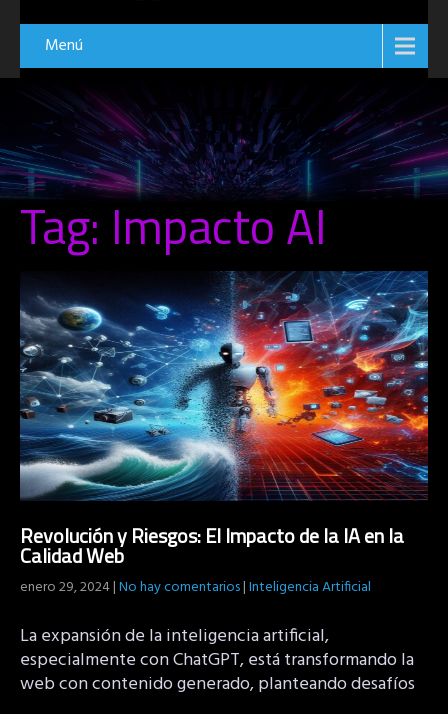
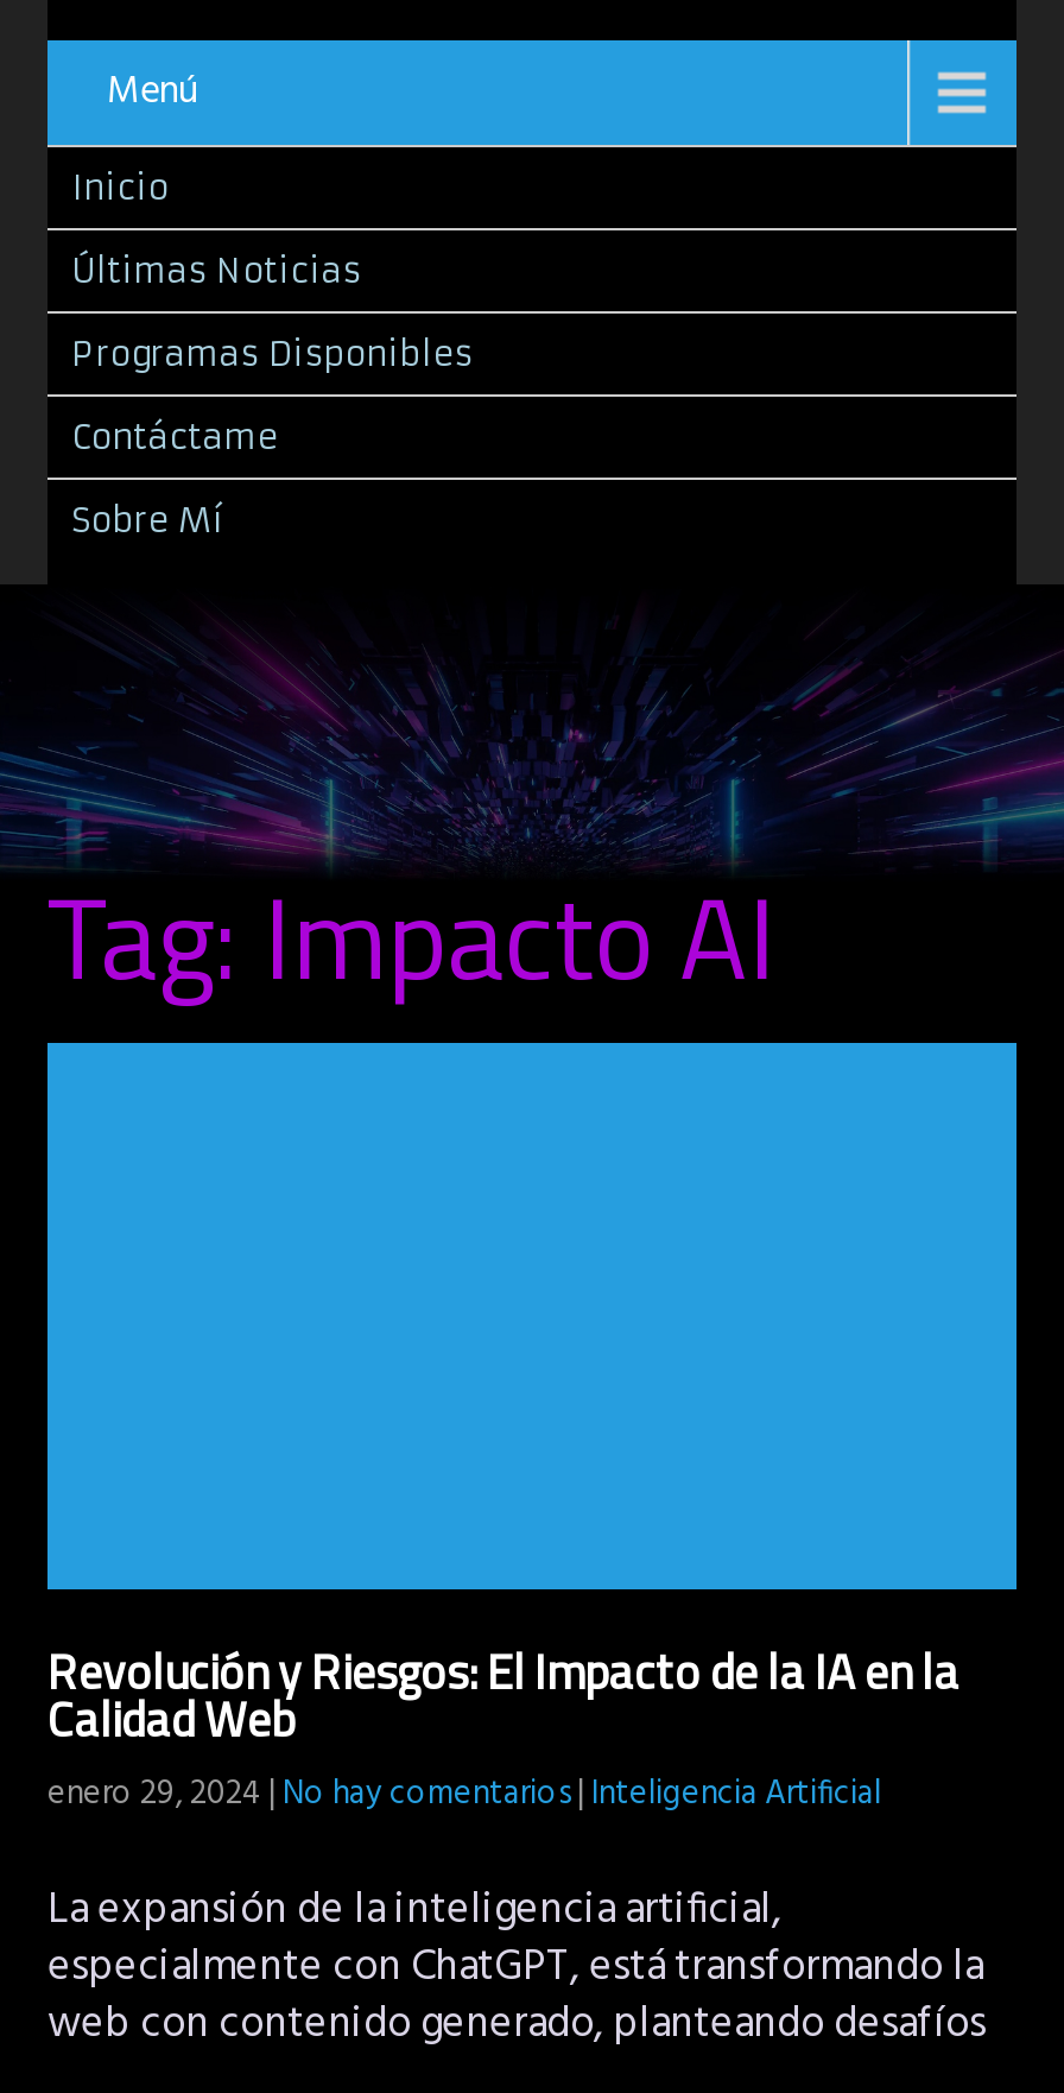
+ Inicio
+ Últimas Noticias
+ Programas Disponibles
+ Contáctame
+ Sobre Mí

- [image]
